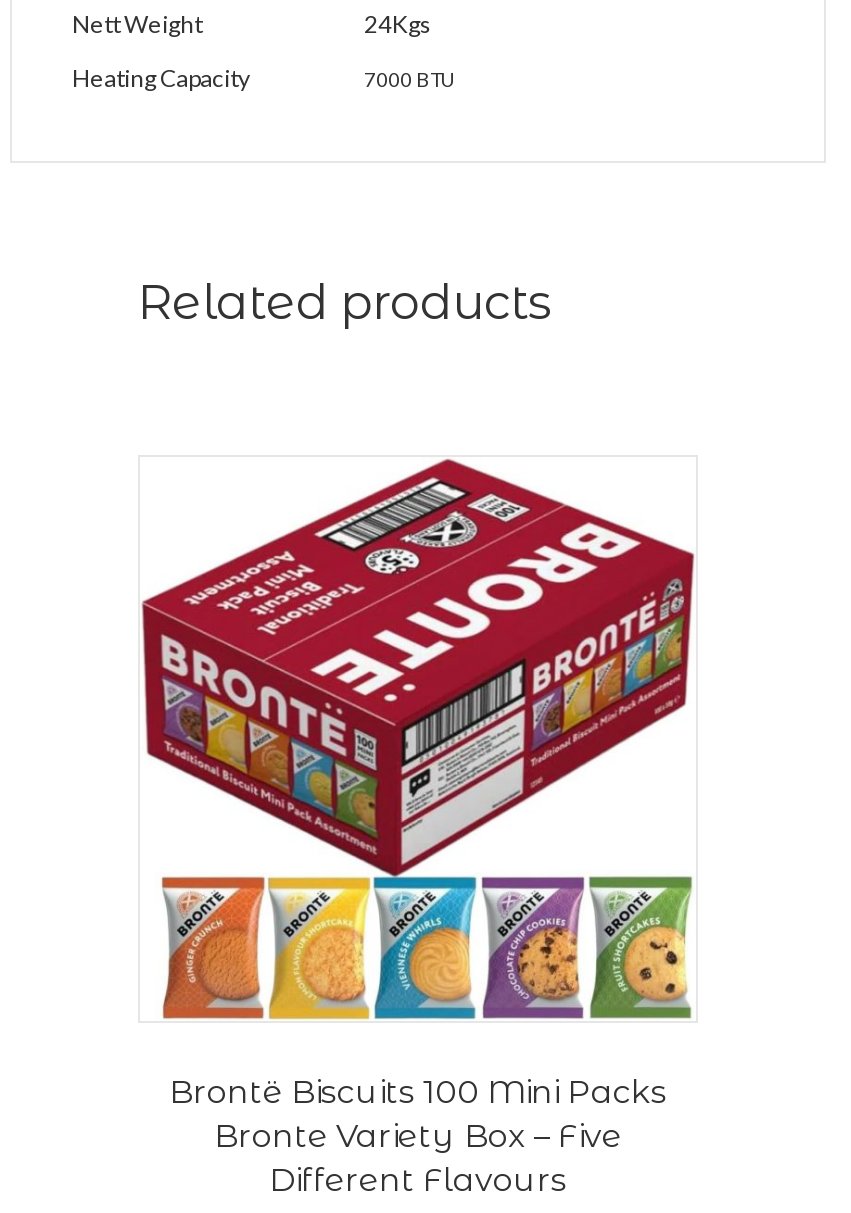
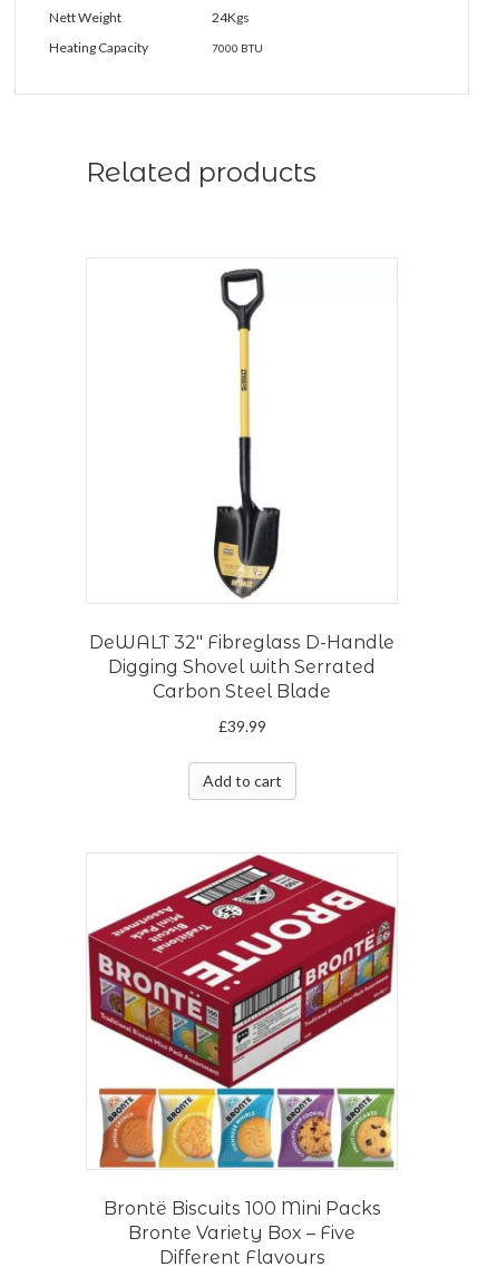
+ [image]
+ DeWALT 32″ Fibreglass D-Handle
+ Digging Shovel with Serrated
+ Carbon Steel Blade
+ £39.99
+ Add to cart
